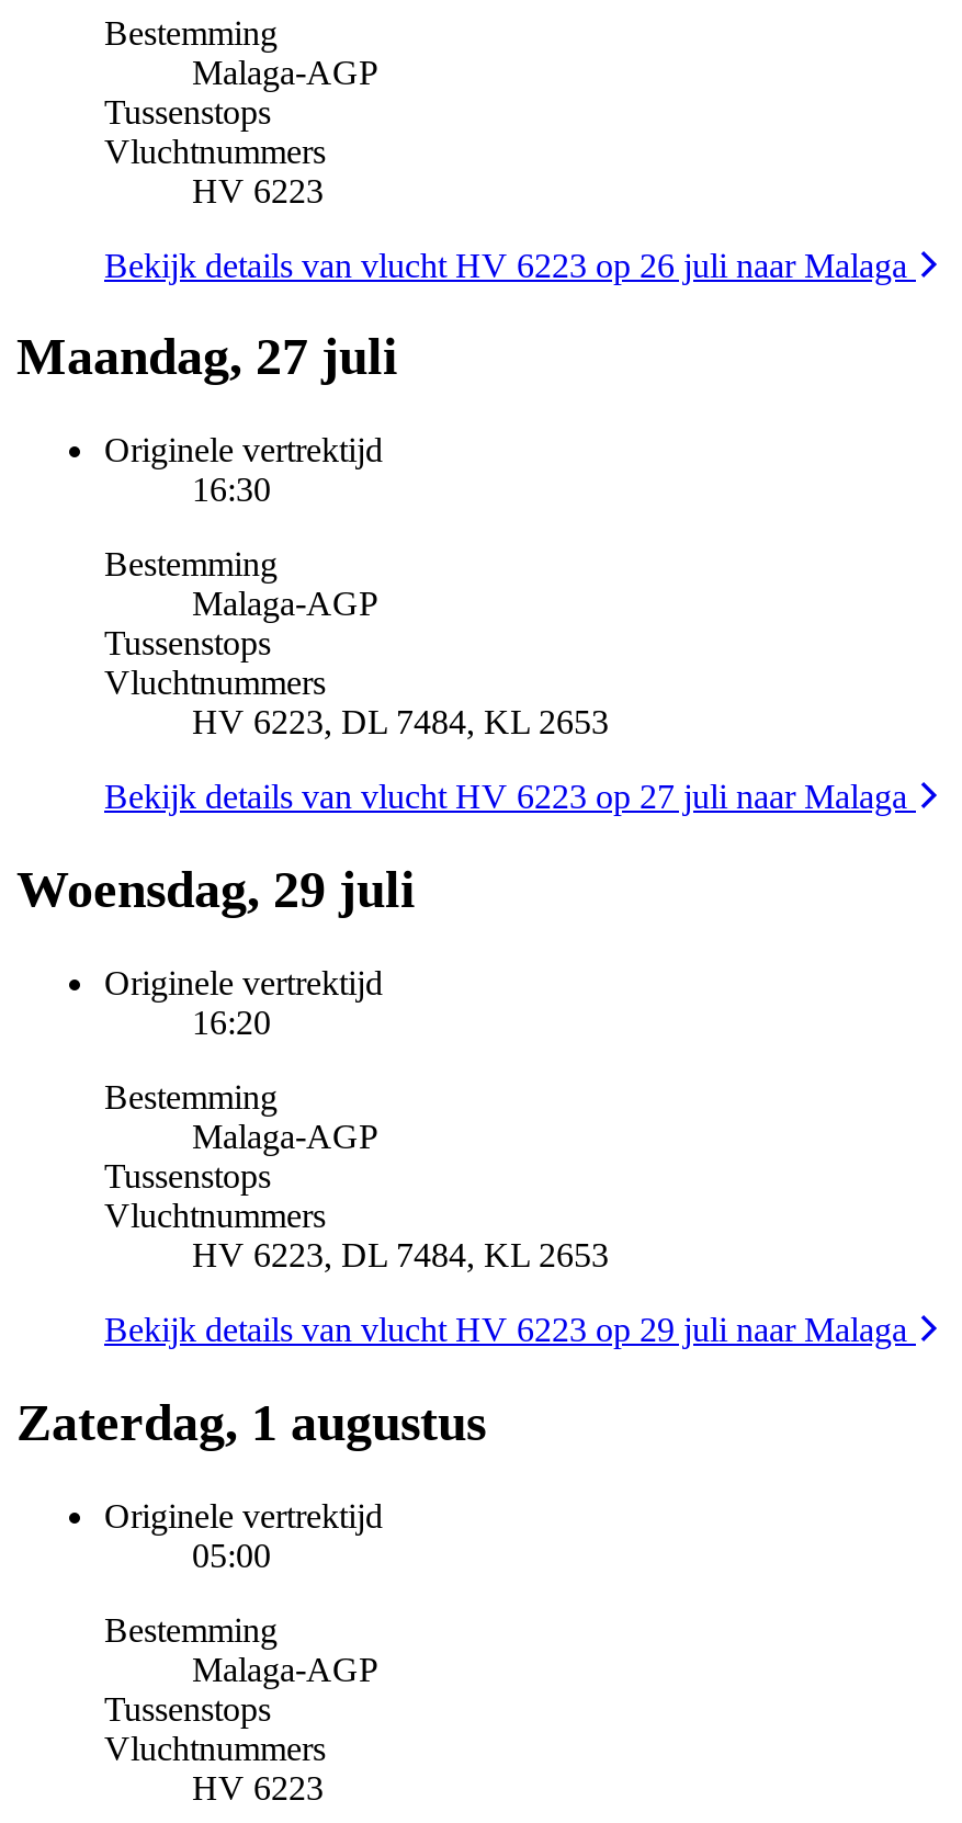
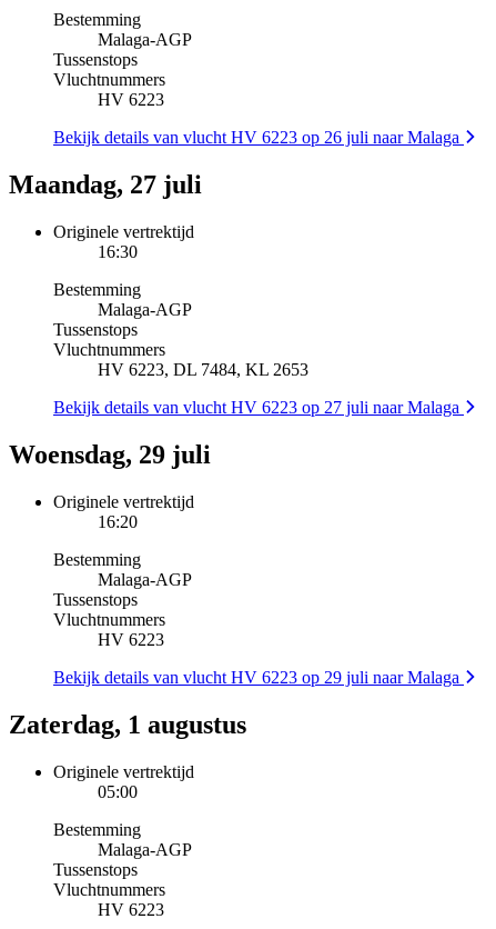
- HV 6223, DL 7484, KL 2653
+ HV 6223
